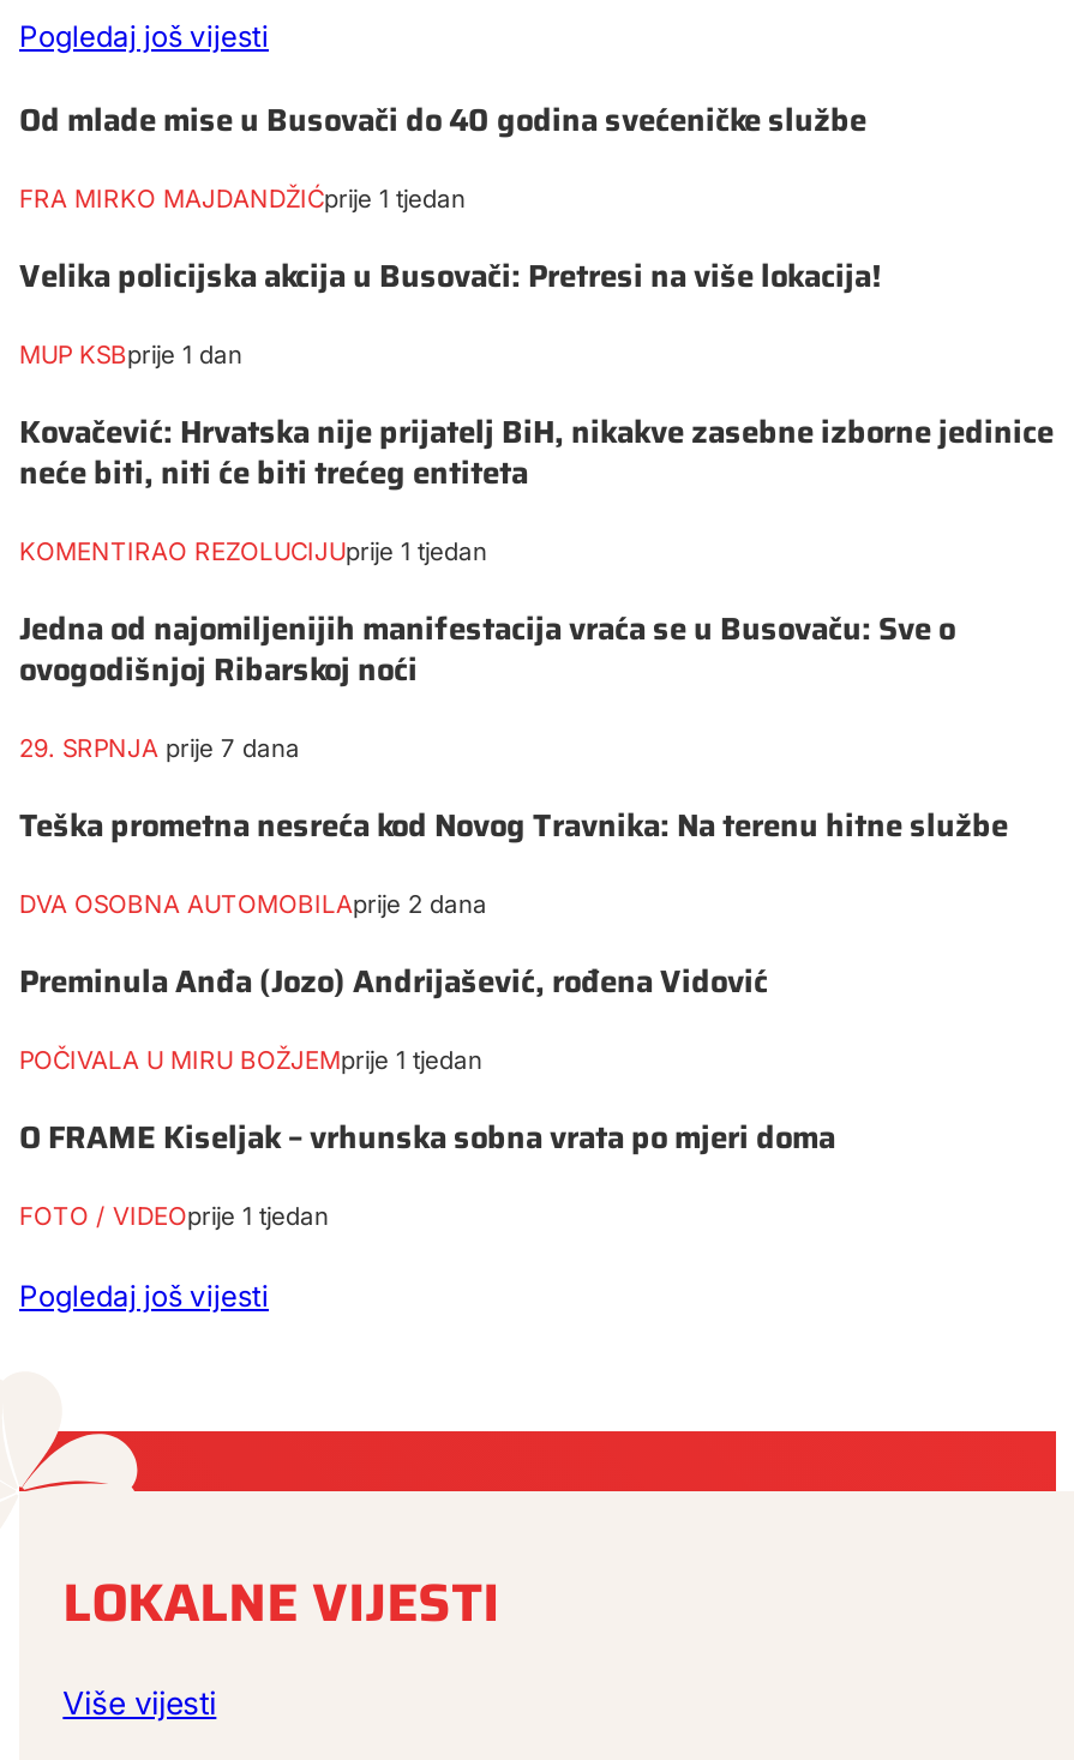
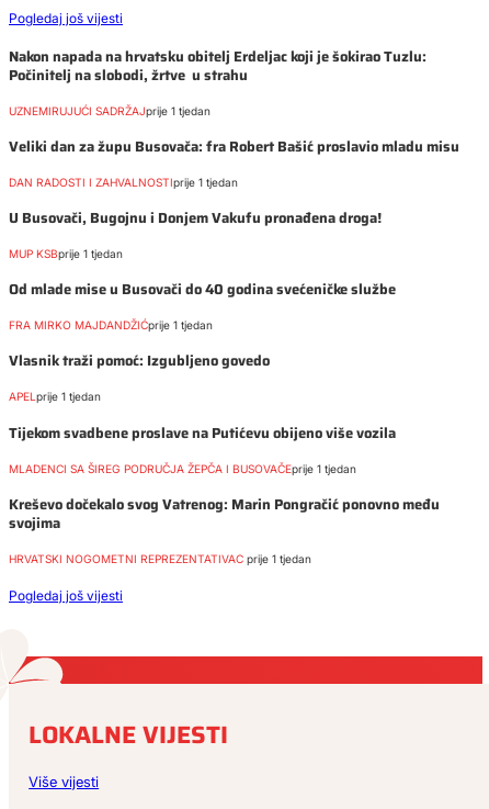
+ Nakon napada na hrvatsku obitelj Erdeljac koji je šokirao Tuzlu:
+ Počinitelj na slobodi, žrtve u strahu
+ UZNEMIRUJUĆI SADRŽAJprije 1 tjedan
+ Veliki dan za župu Busovača: fra Robert Bašić proslavio mladu misu
+ DAN RADOSTI I ZAHVALNOSTI prije 1 tjedan
+ U Busovači, Bugojnu i Donjem Vakufu pronađena droga!
+ MUP KSBprije 1 tjedan

moved down: Od mlade mise u Busovači do 40 godina svećeničke službe | FRA MIRKO MAJDANDŽIĆprije 1 tjedan

- Velika policijska akcija u Busovači: Pretresi na više lokacija!
- MUP KSBprije 1 dan
- Kovačević: Hrvatska nije prijatelj BiH, nikakve zasebne izborne jedinice
- neće biti, niti će biti trećeg entiteta
- KOMENTIRAO REZOLUCIJU prije 1 tjedan
- Jedna od najomiljenijih manifestacija vraća se u Busovaču: Sve o
- ovogodišnjoj Ribarskoj noći
- 29. SRPNJA prije 7 dana
- Teška prometna nesreća kod Novog Travnika: Na terenu hitne službe
- DVA OSOBNA AUTOMOBILAprije 2 dana
- Preminula Anđa (Jozo) Andrijašević, rođena Vidović
- POČIVALA U MIRU BOŽJEMprije 1 tjedan
- O FRAME Kiseljak – vrhunska sobna vrata po mjeri doma
- FOTO / VIDEOprije 1 tjedan
+ Vlasnik traži pomoć: Izgubljeno govedo
+ APELprije 1 tjedan
+ Tijekom svadbene proslave na Putićevu obijeno više vozila
+ MLADENCI SA ŠIREG PODRUČJA ŽEPČA I BUSOVAČEprije 1 tjedan
+ Kreševo dočekalo svog Vatrenog: Marin Pongračić ponovno među
+ svojima
+ HRVATSKI NOGOMETNI REPREZENTATIVAC prije 1 tjedan
